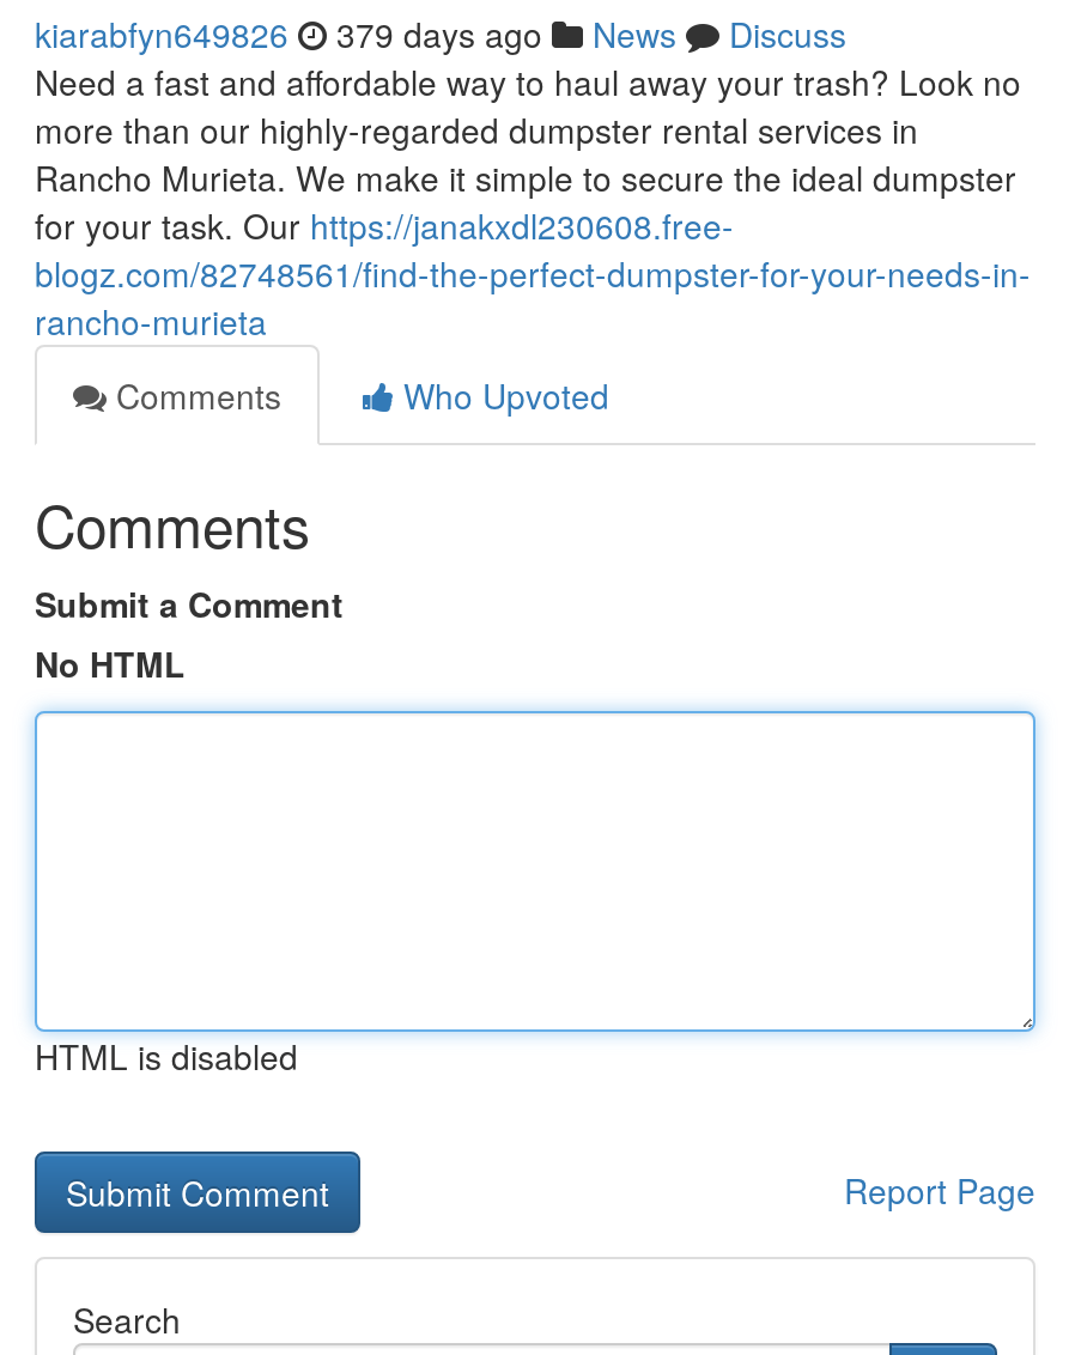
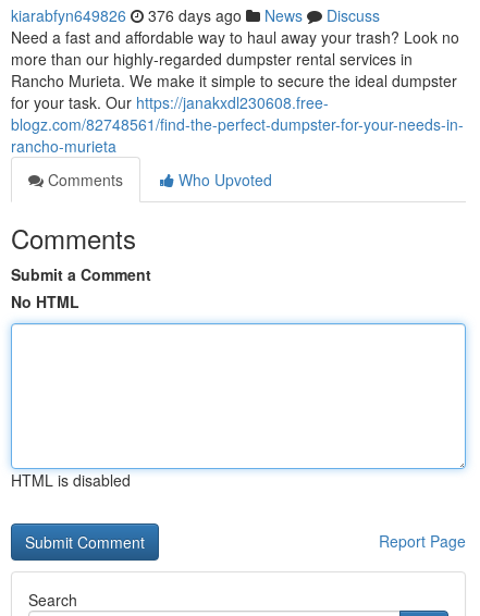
- kiarabfyn649826 379 days ago News Discuss
+ kiarabfyn649826 376 days ago News Discuss
